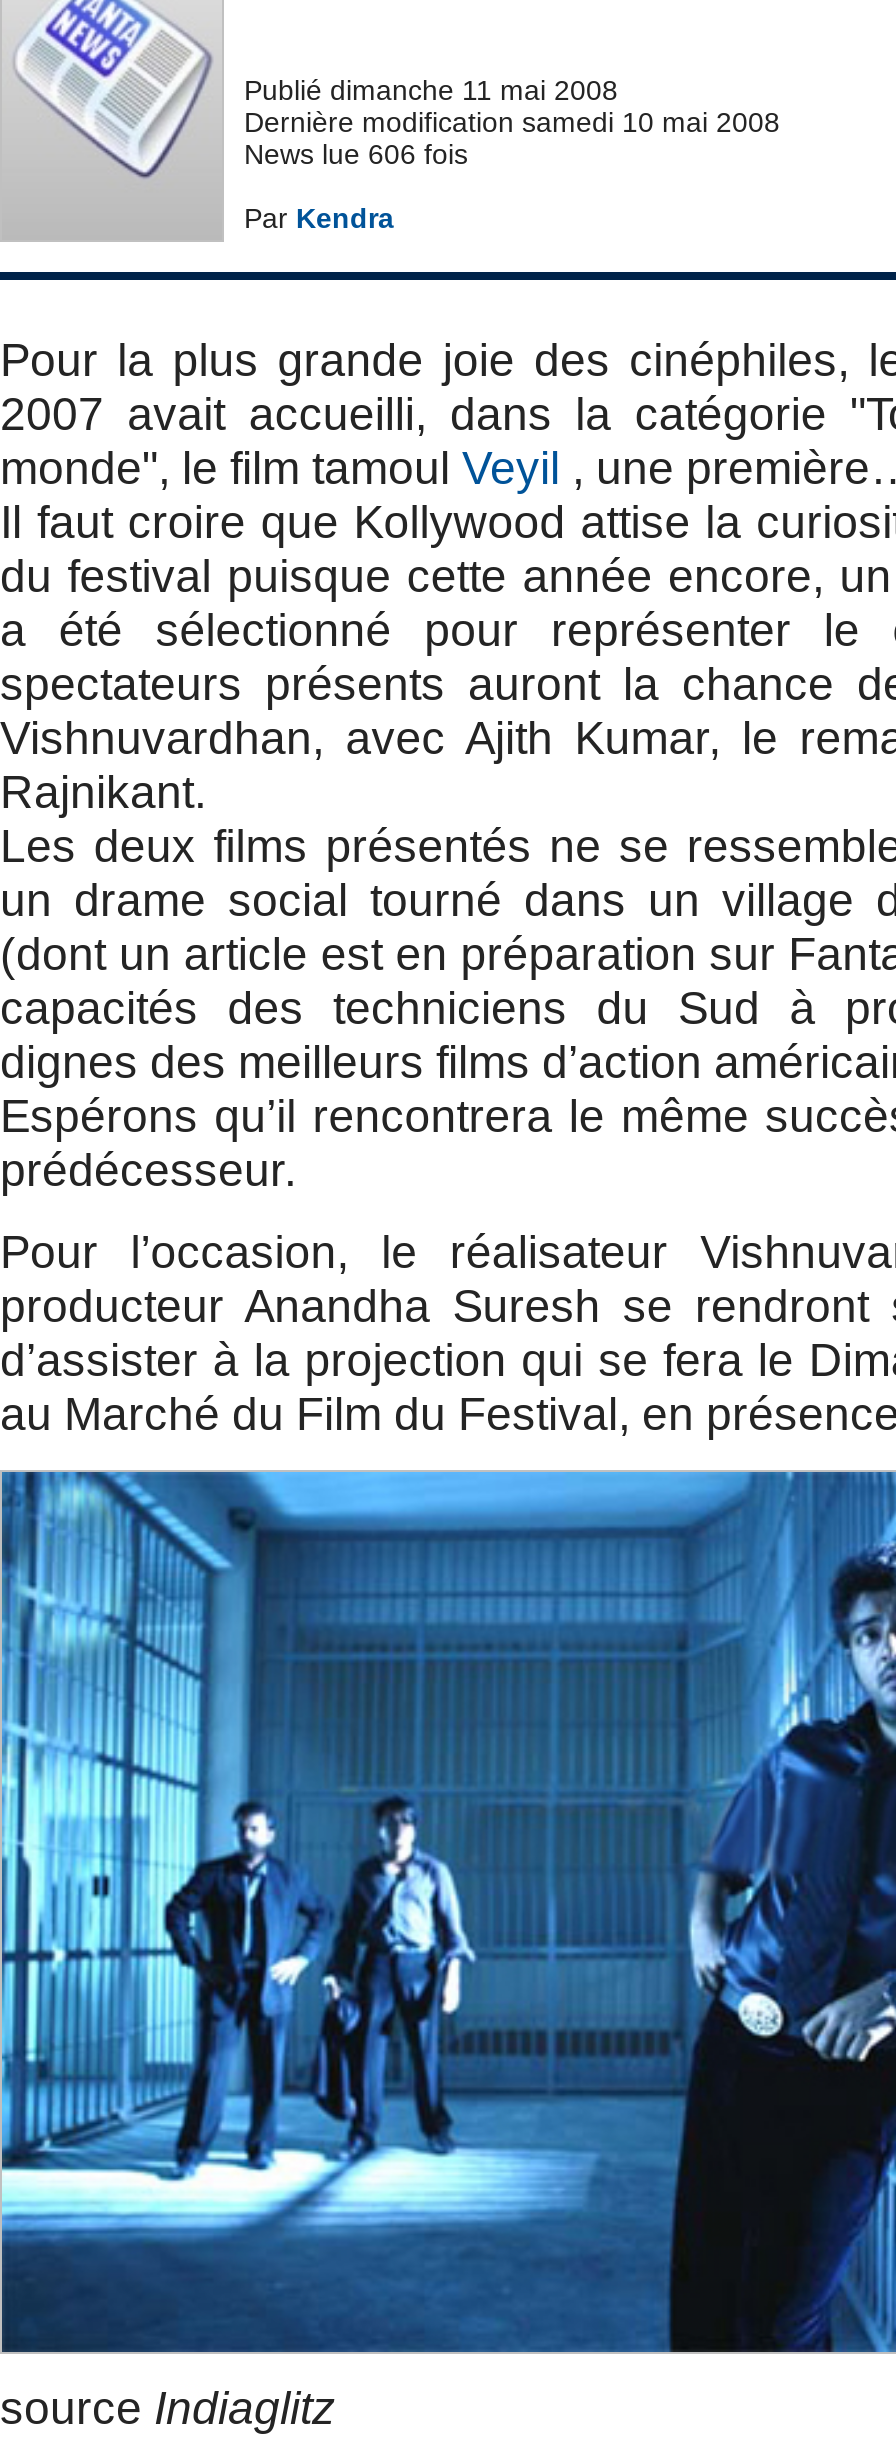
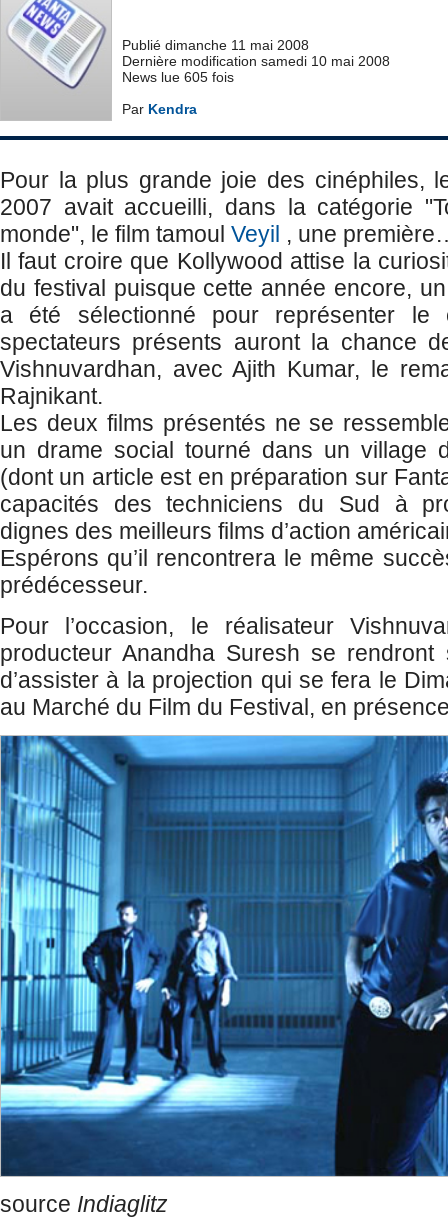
- News lue 606 fois
+ News lue 605 fois
